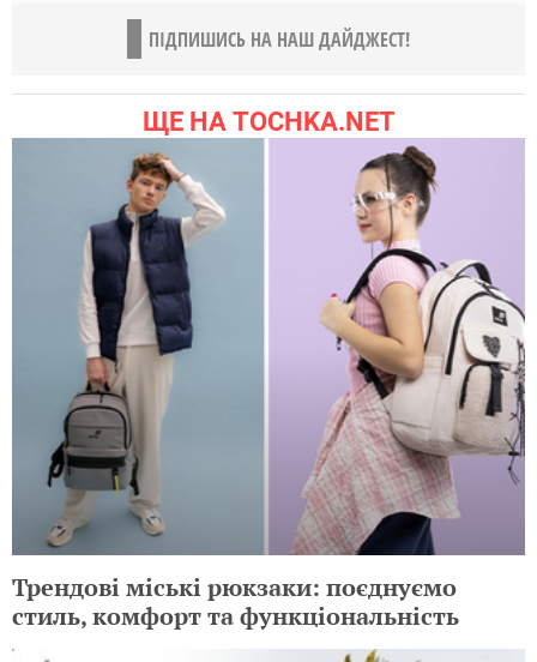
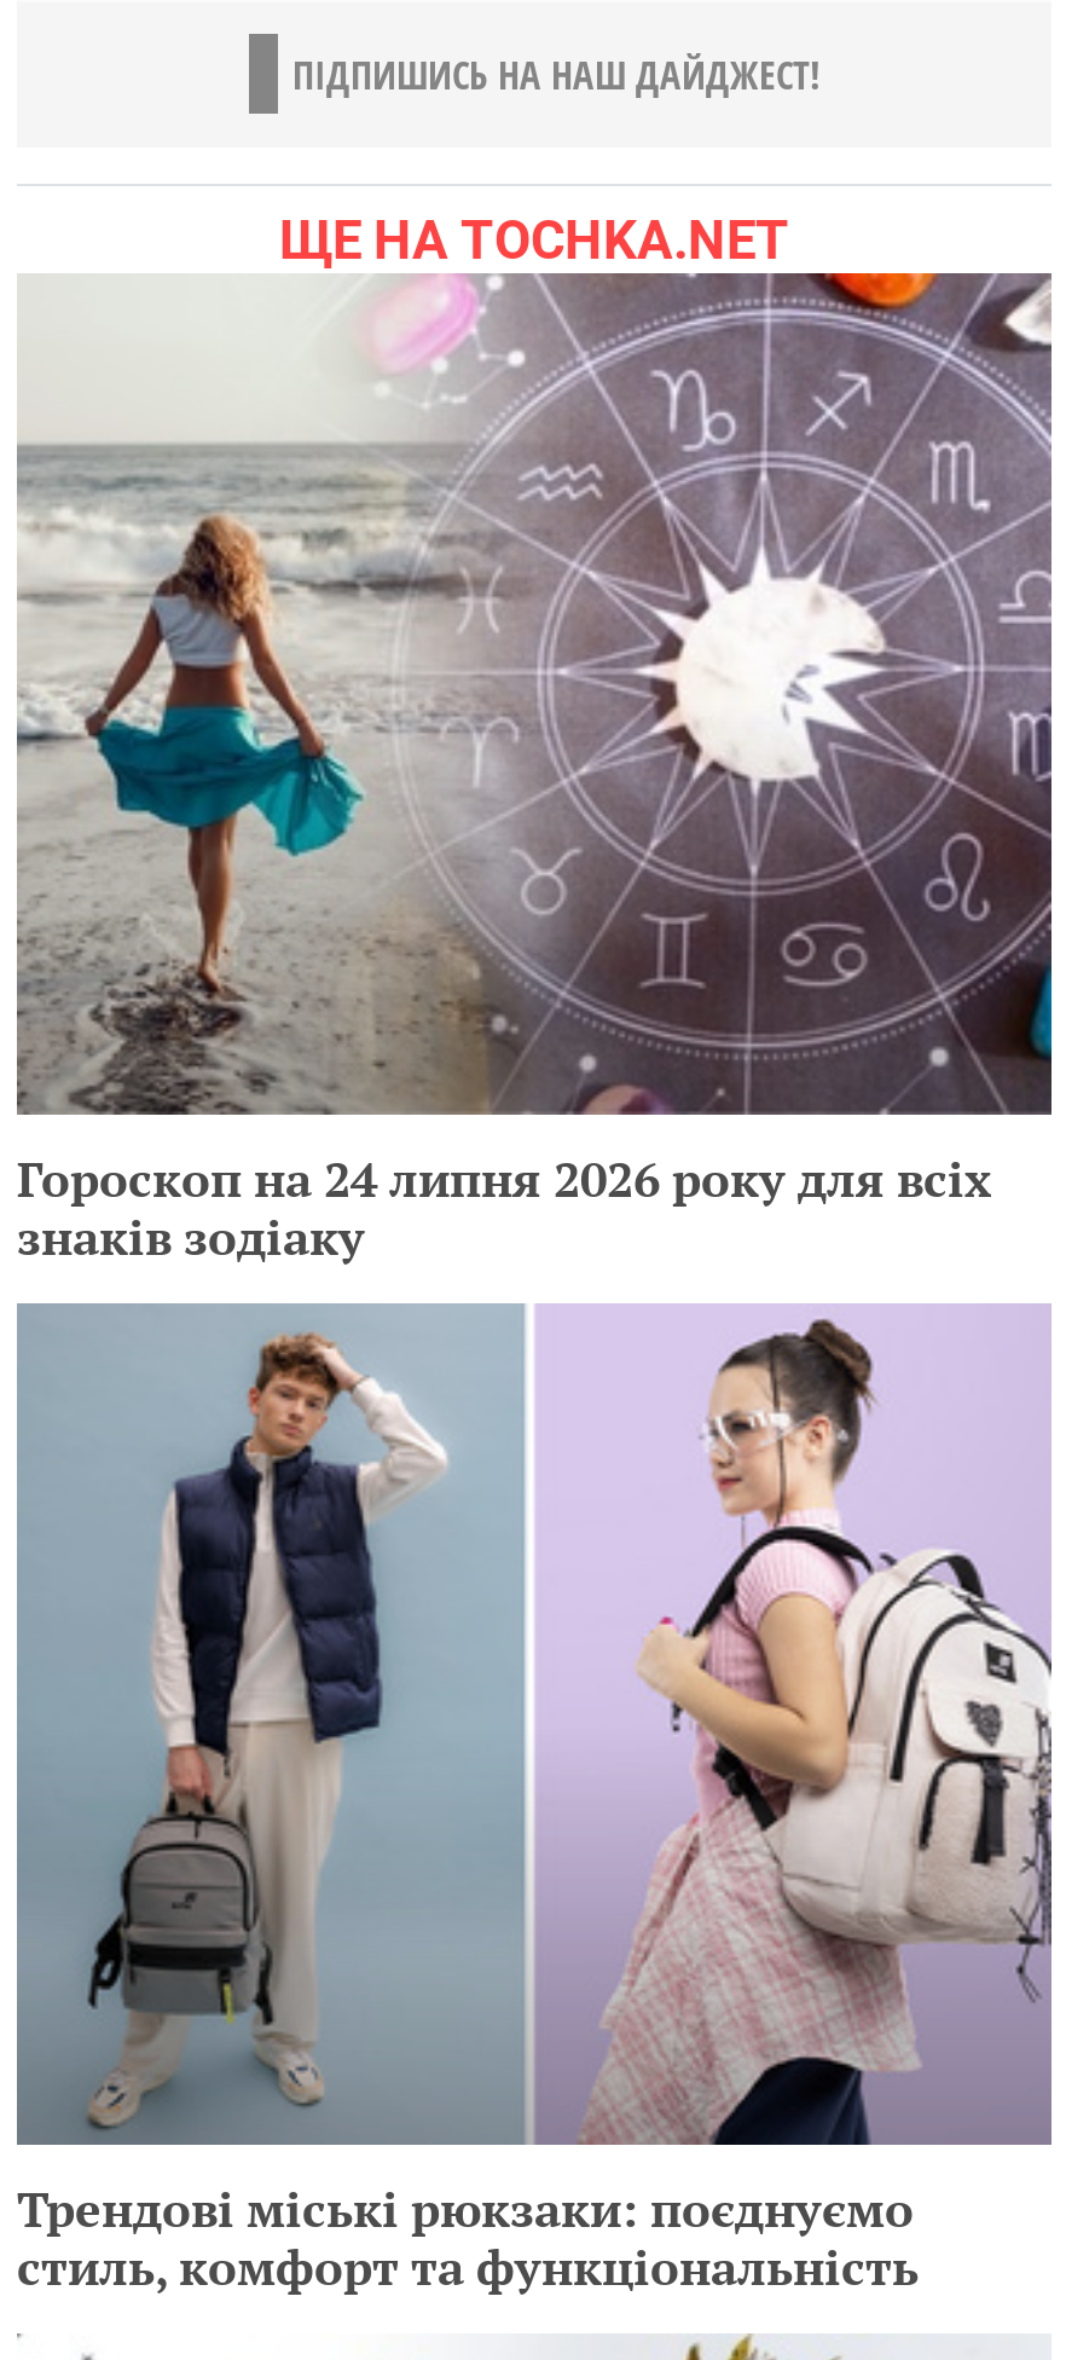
+ [image]
+ Гороскоп на 24 липня 2026 року для всіх
+ знаків зодіаку
